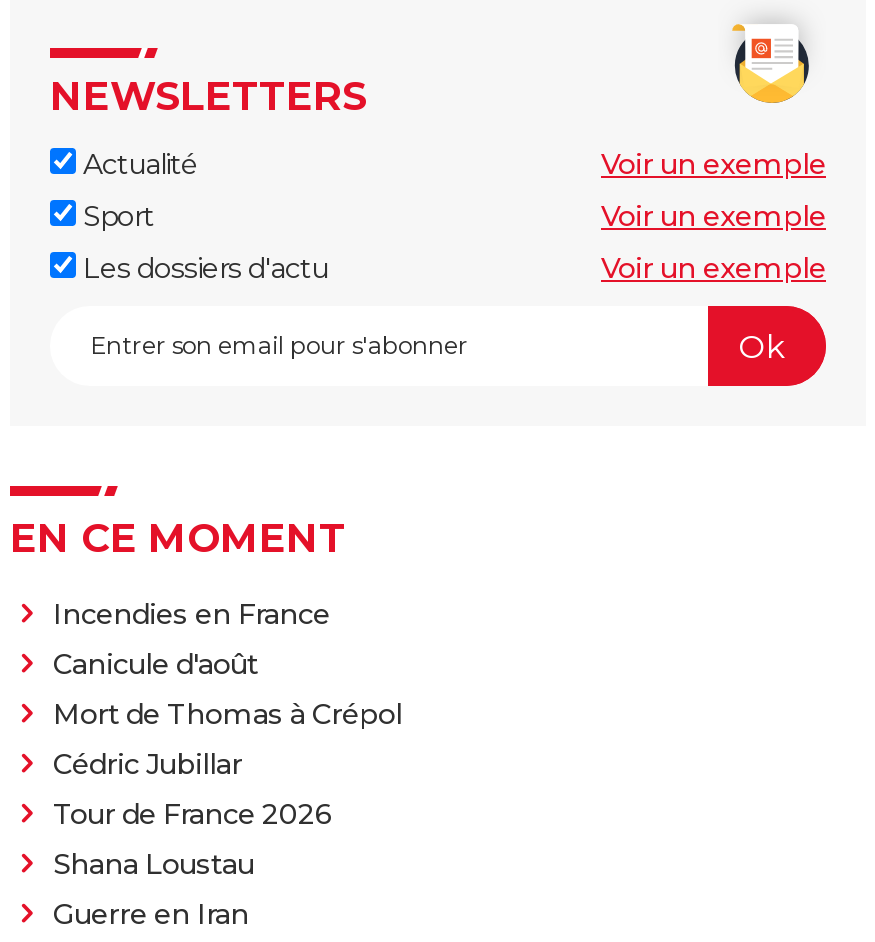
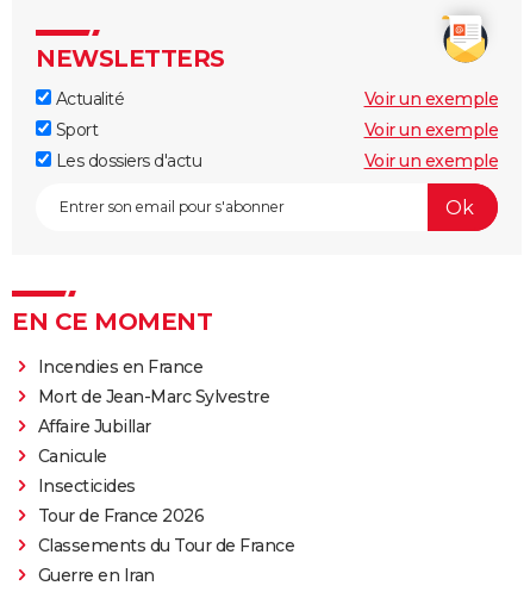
- Canicule d'août
- Mort de Thomas à Crépol
- Cédric Jubillar
+ Mort de Jean-Marc Sylvestre
+ Affaire Jubillar
+ Canicule
+ Insecticides

- Shana Loustau
+ Classements du Tour de France
